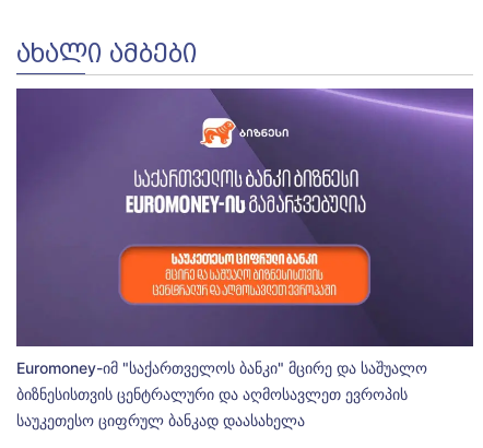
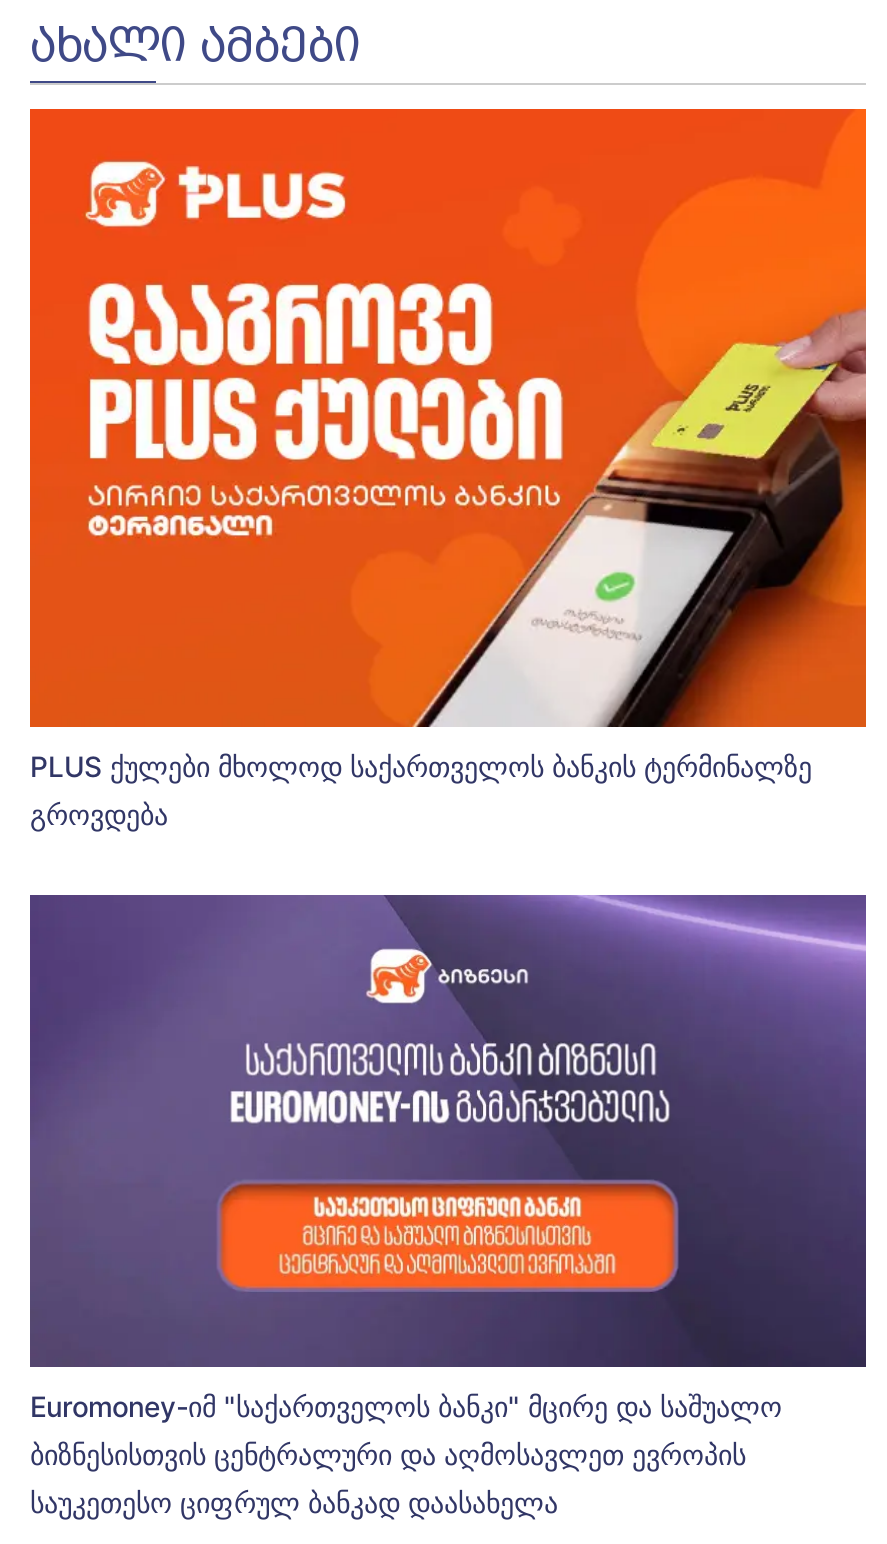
+ [image]
+ PLUS ქულები მხოლოდ საქართველოს ბანკის ტერმინალზე
+ გროვდება
